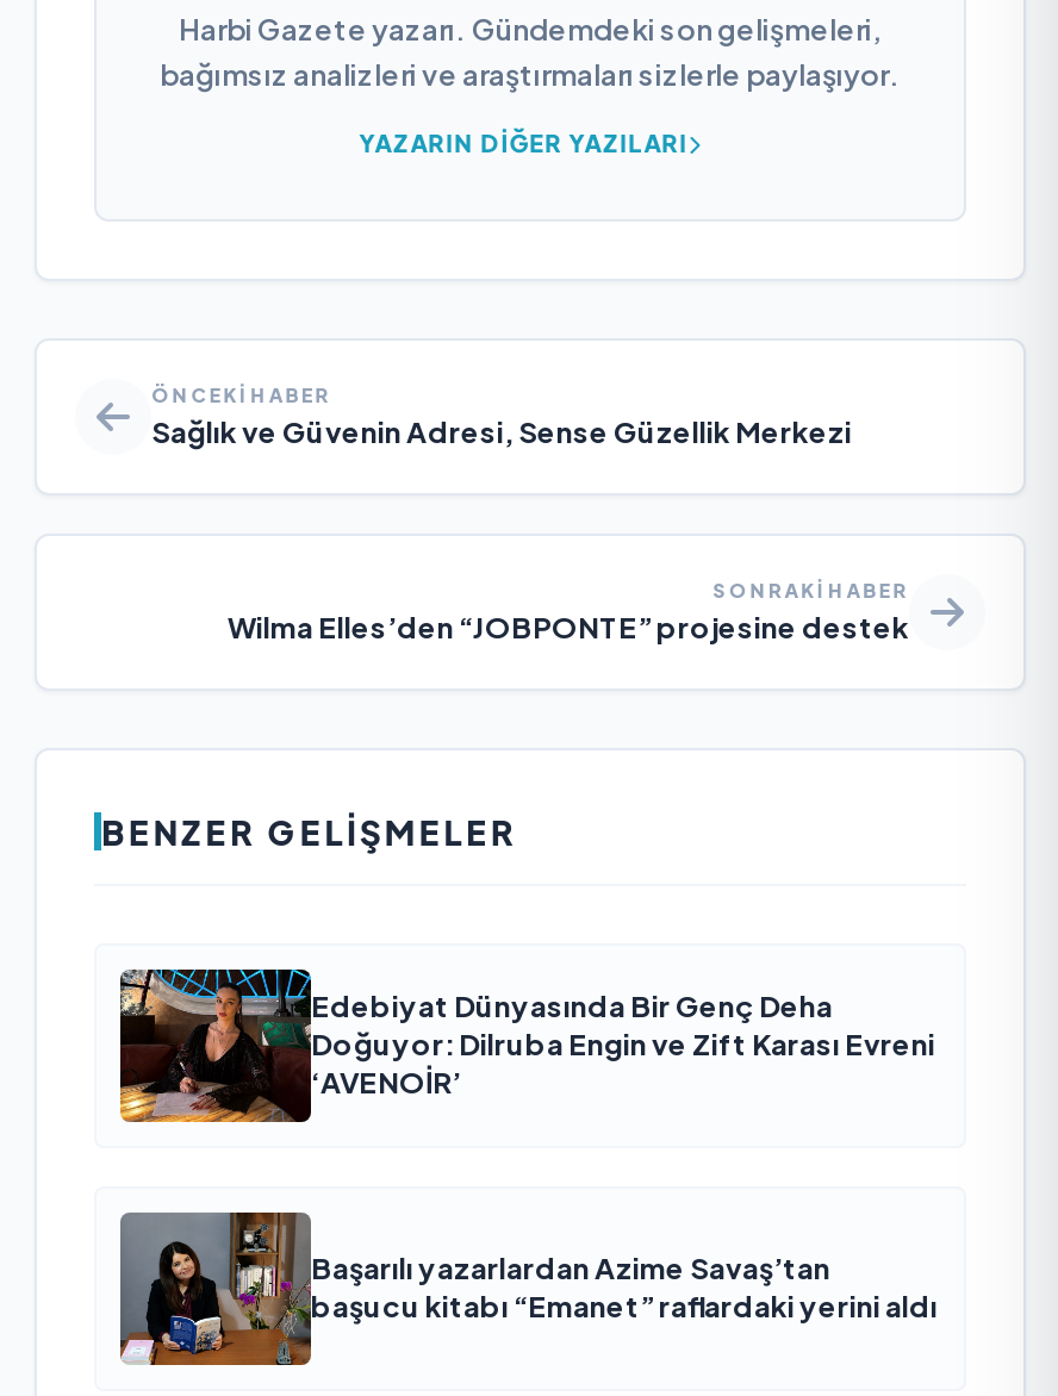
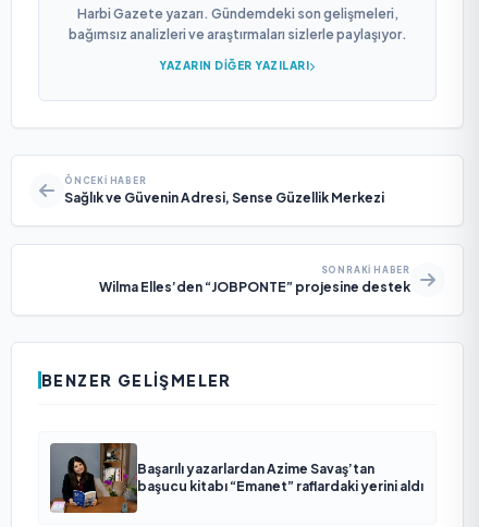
- [image]
- Edebiyat Dünyasında Bir Genç Deha
- Doğuyor: Dilruba Engin ve Zift Karası Evreni
- ‘AVENOİR’
